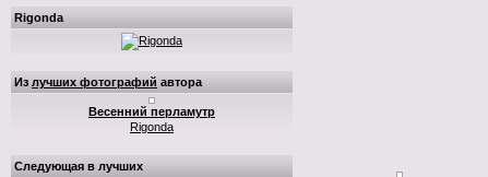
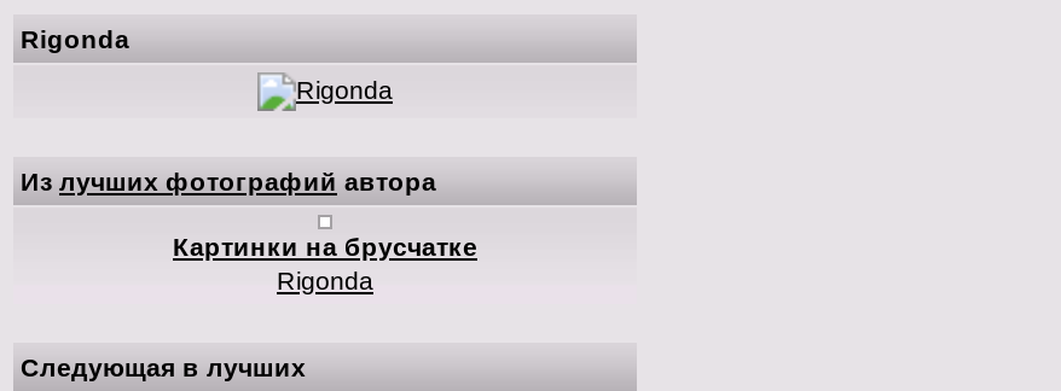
- Весенний перламутр
+ Картинки на брусчатке
